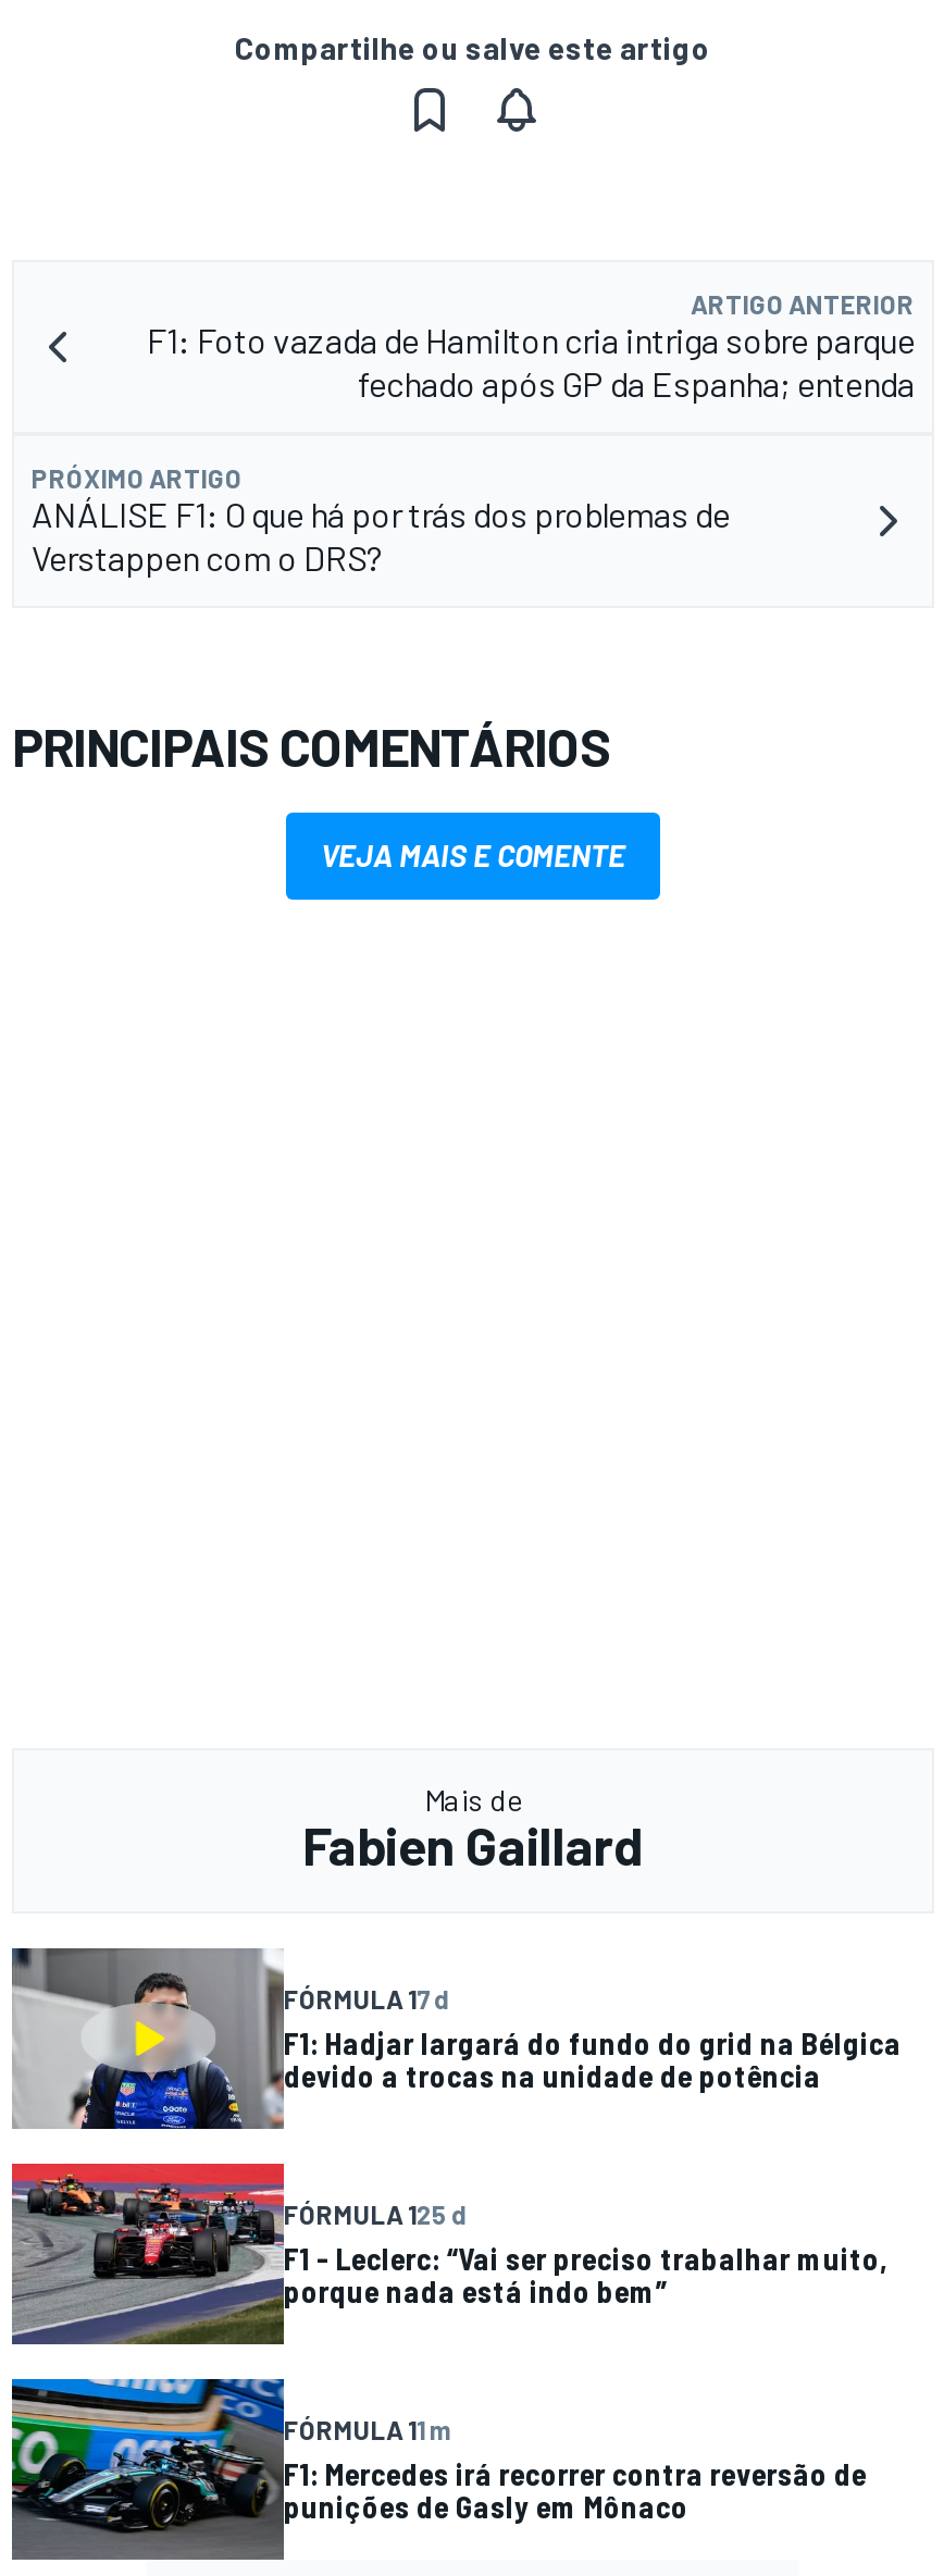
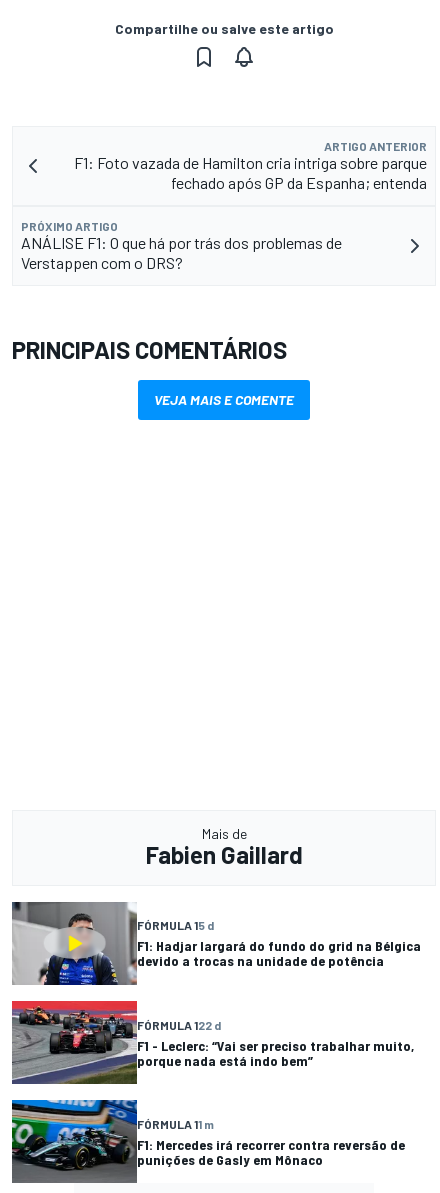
- FÓRMULA 17 d
+ FÓRMULA 15 d

- FÓRMULA 125 d
+ FÓRMULA 122 d
